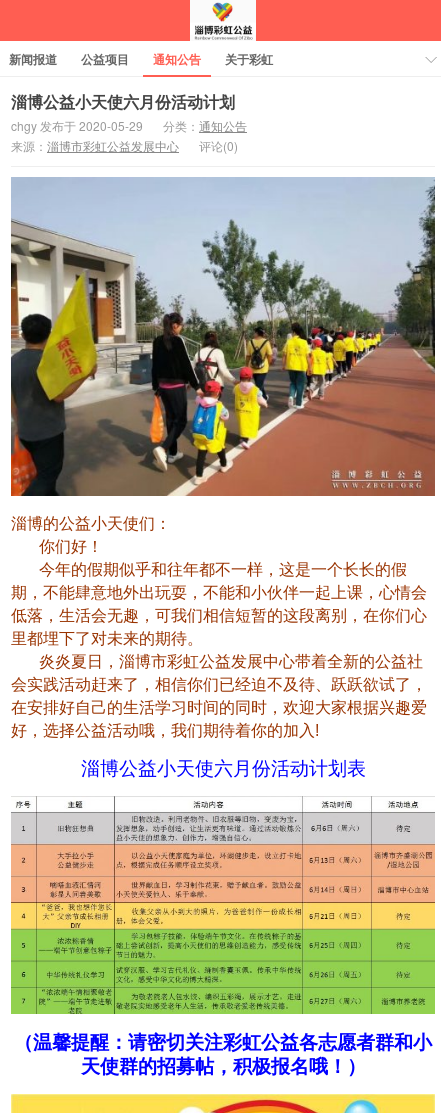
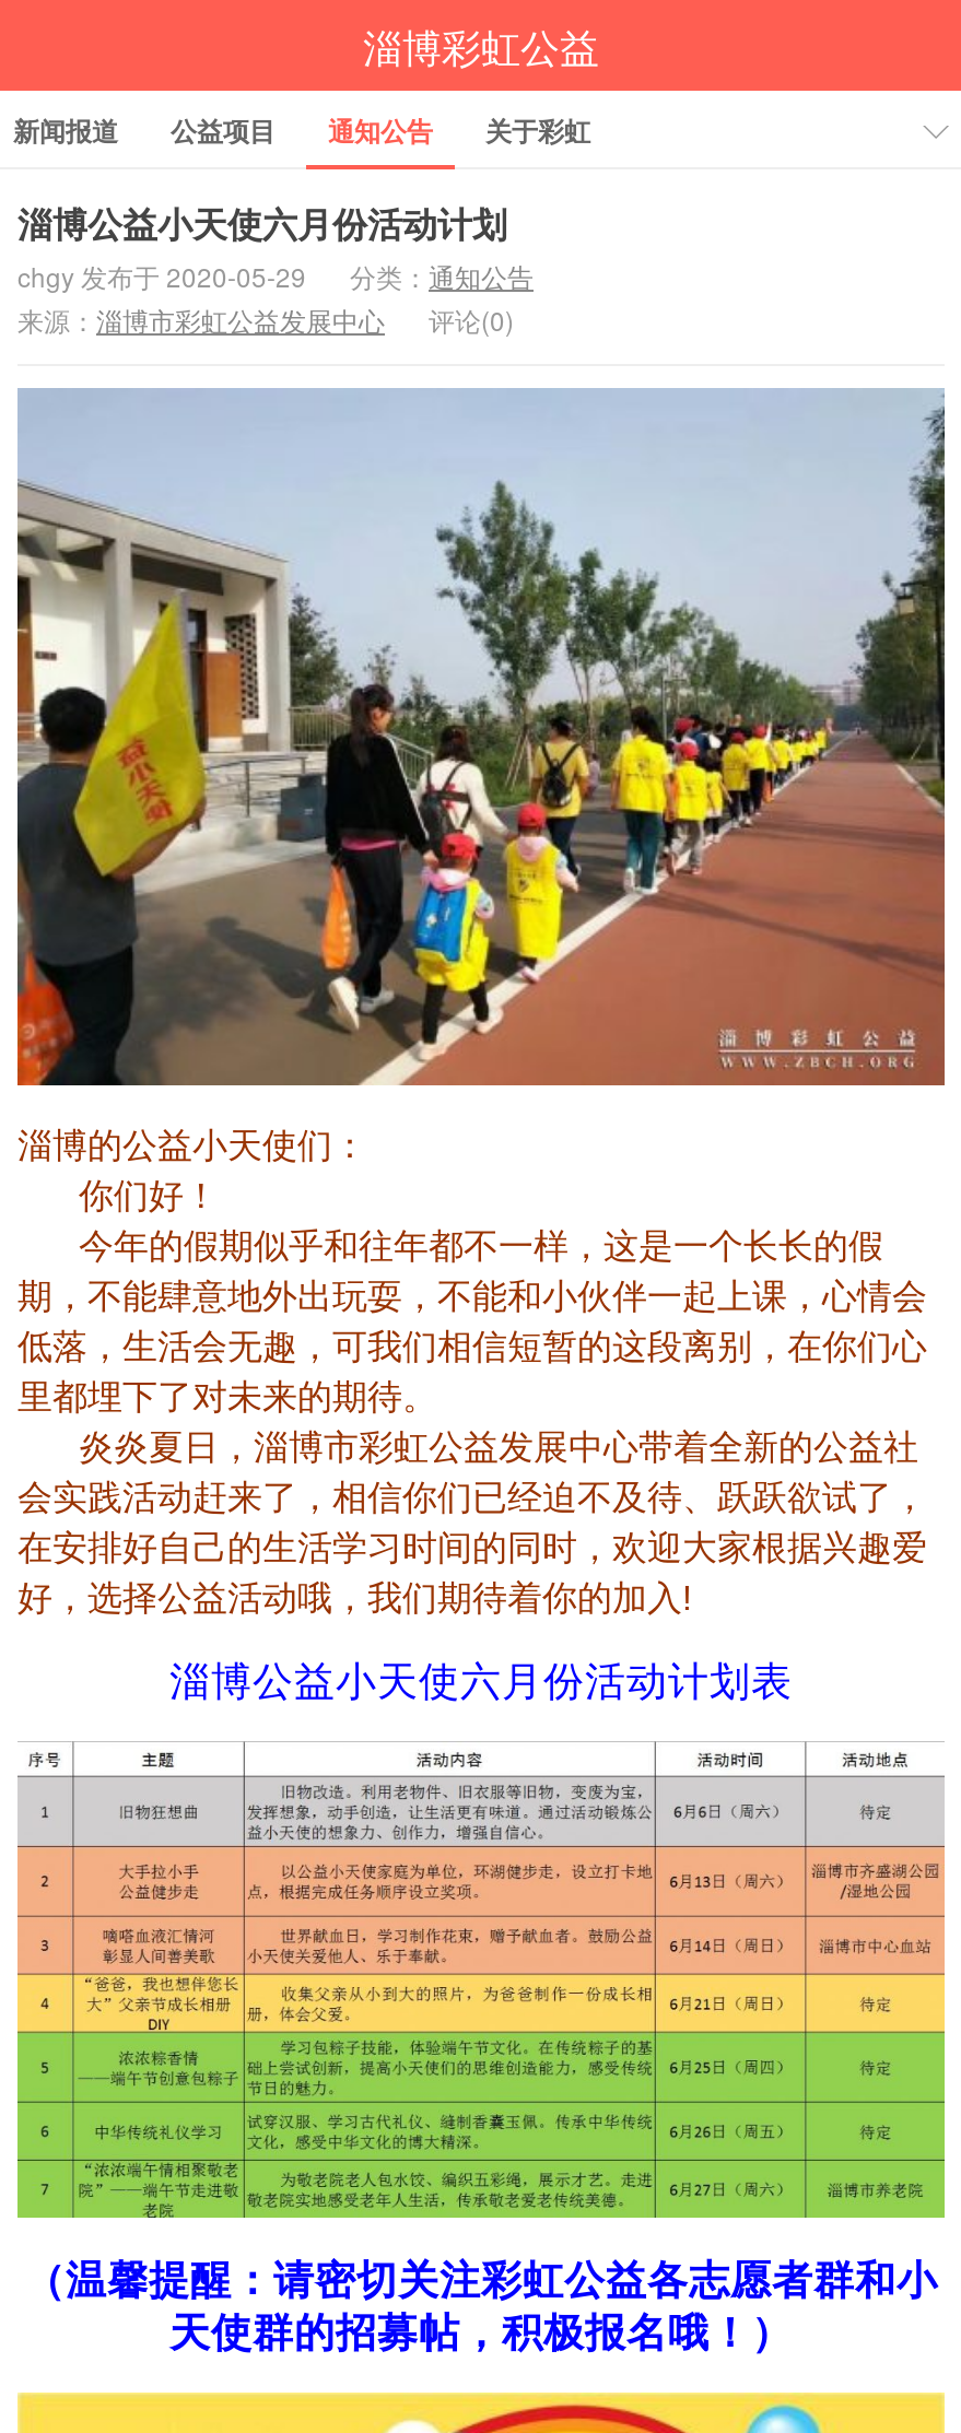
+ 淄博彩虹公益
